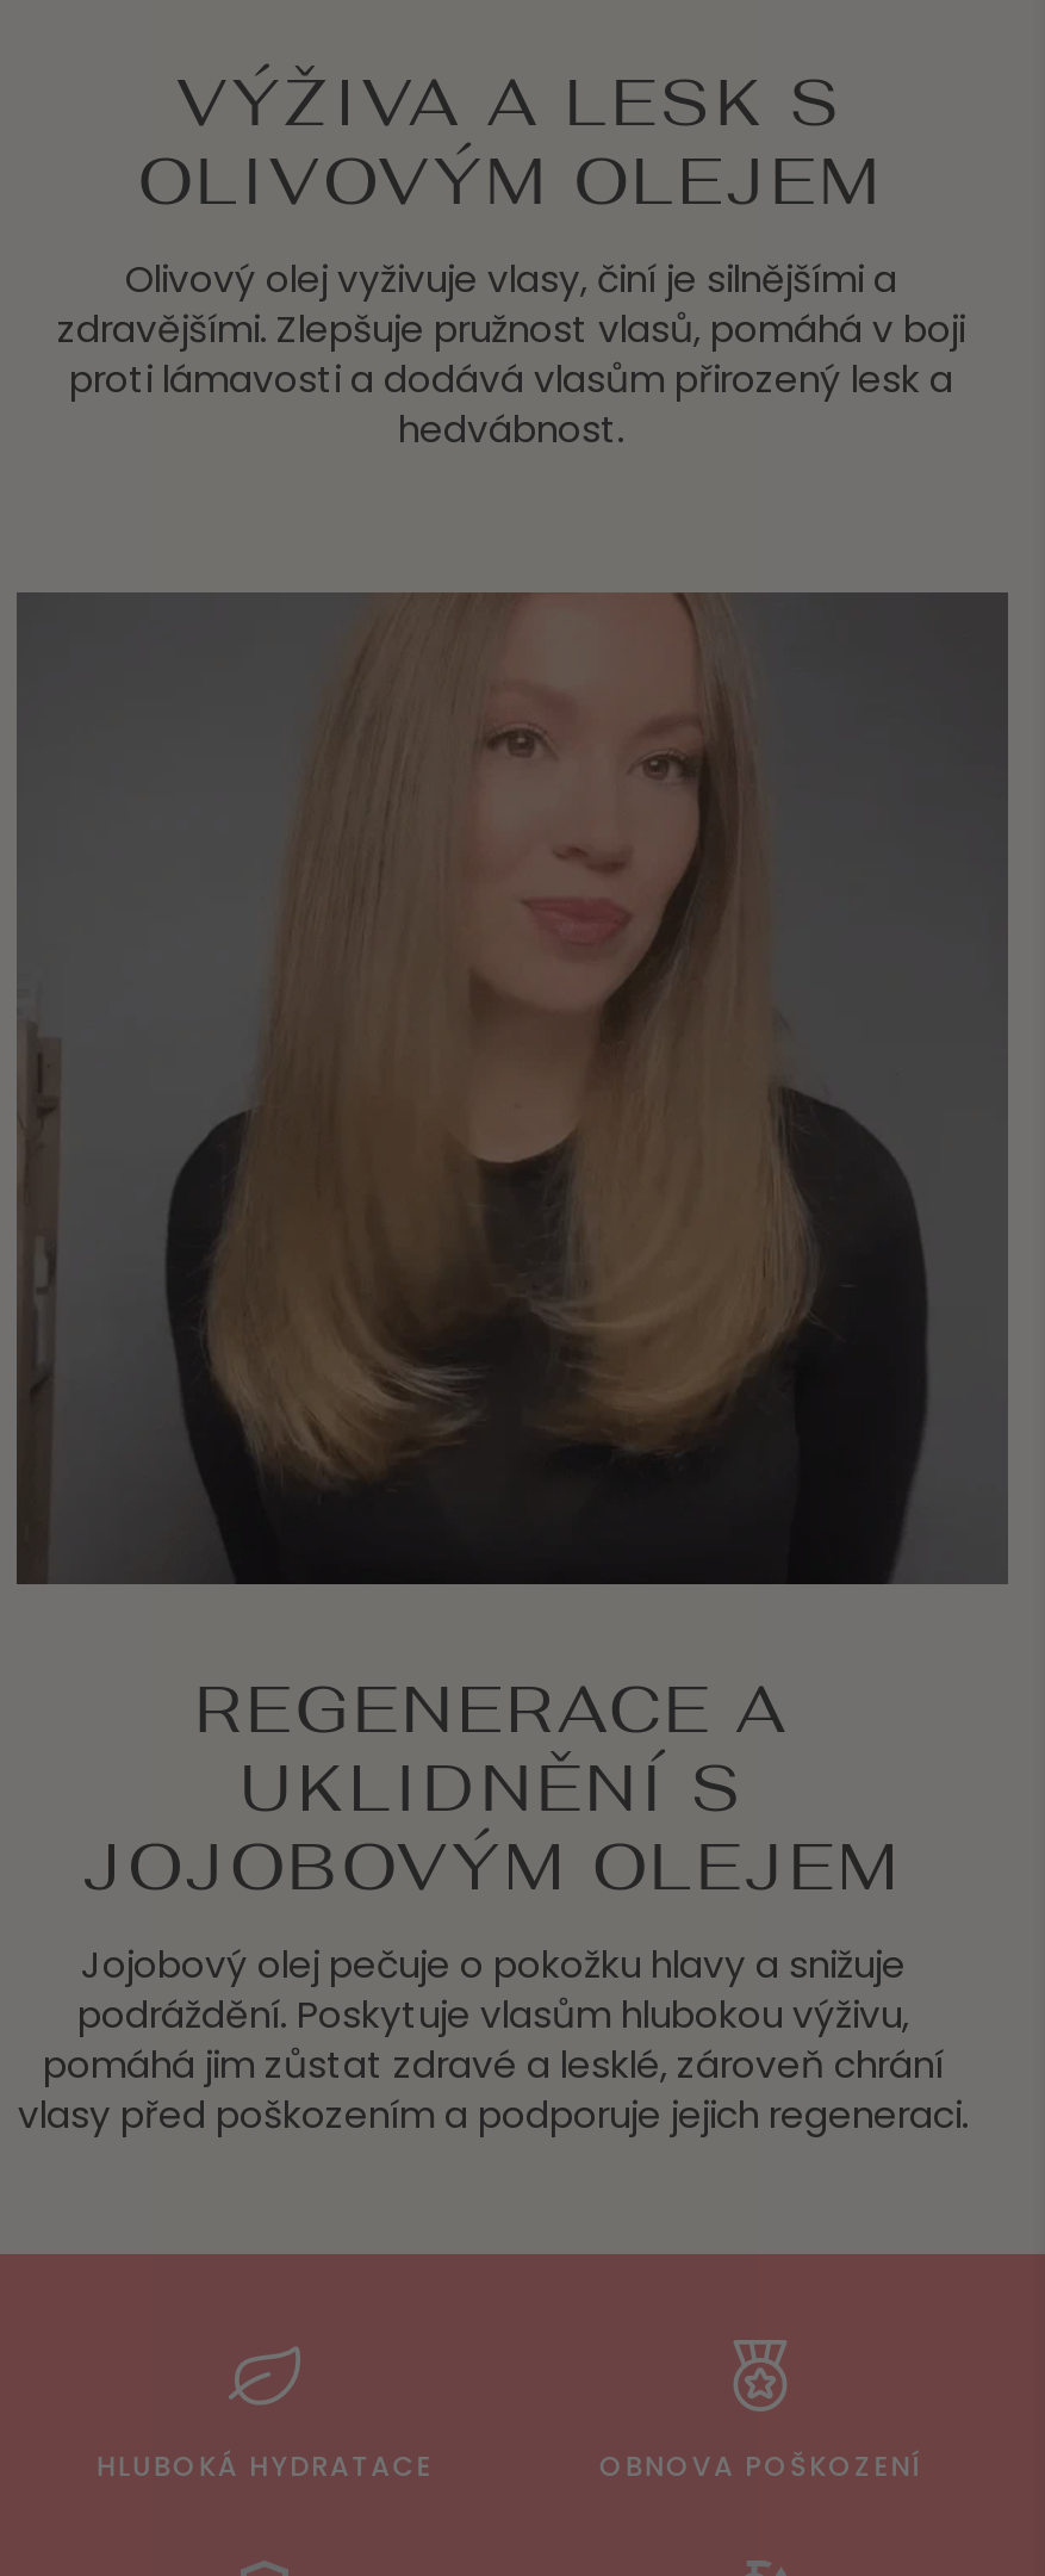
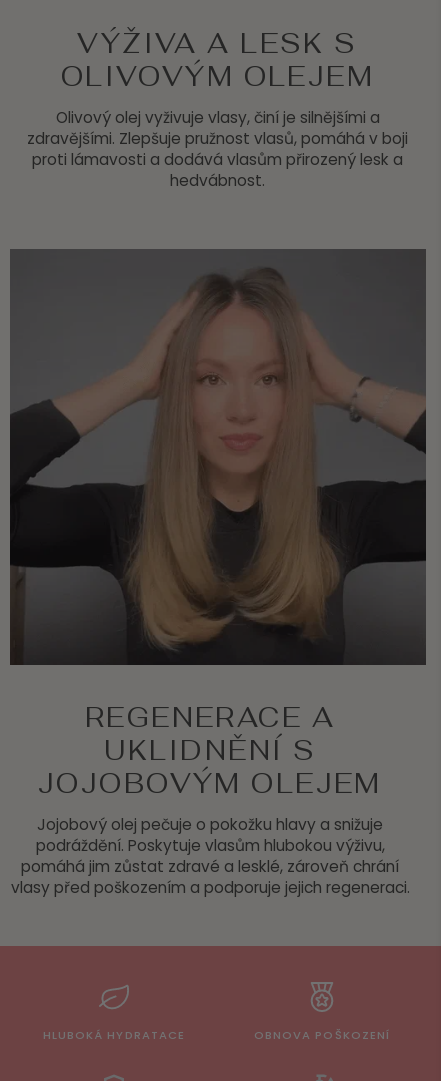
- [image]
+ [image]
